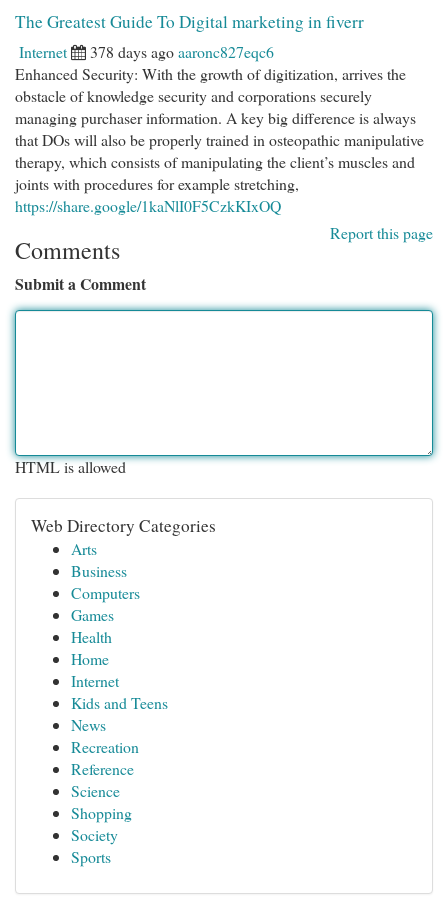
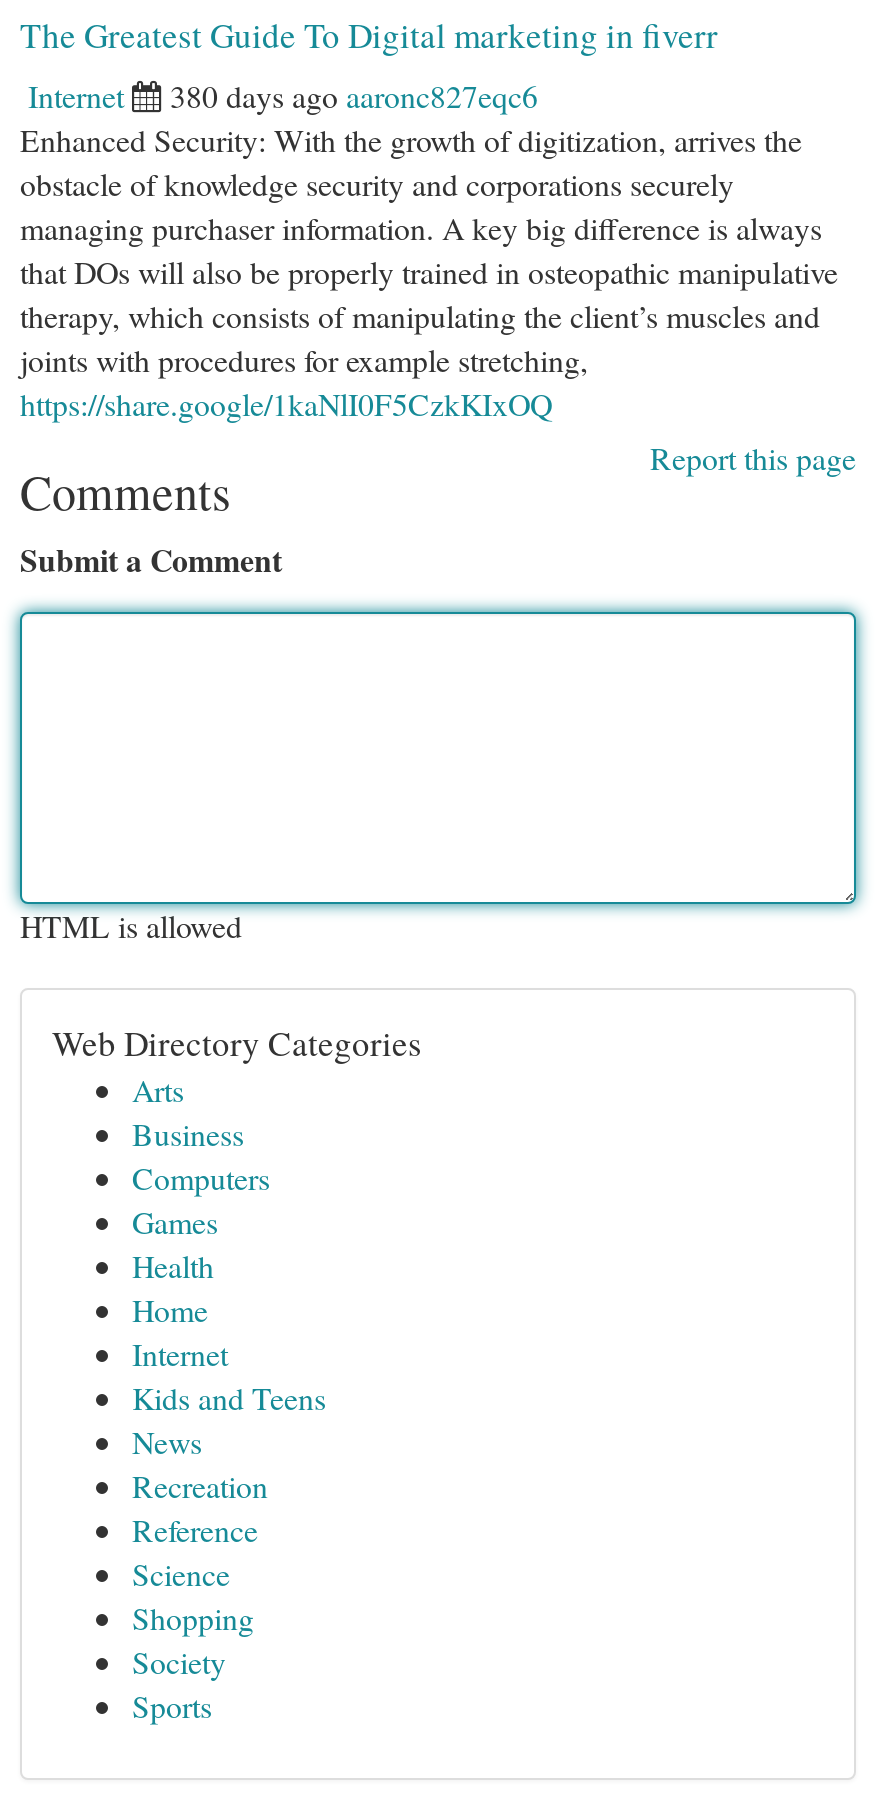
- 378 days ago aaronc827eqc6
+ 380 days ago aaronc827eqc6
